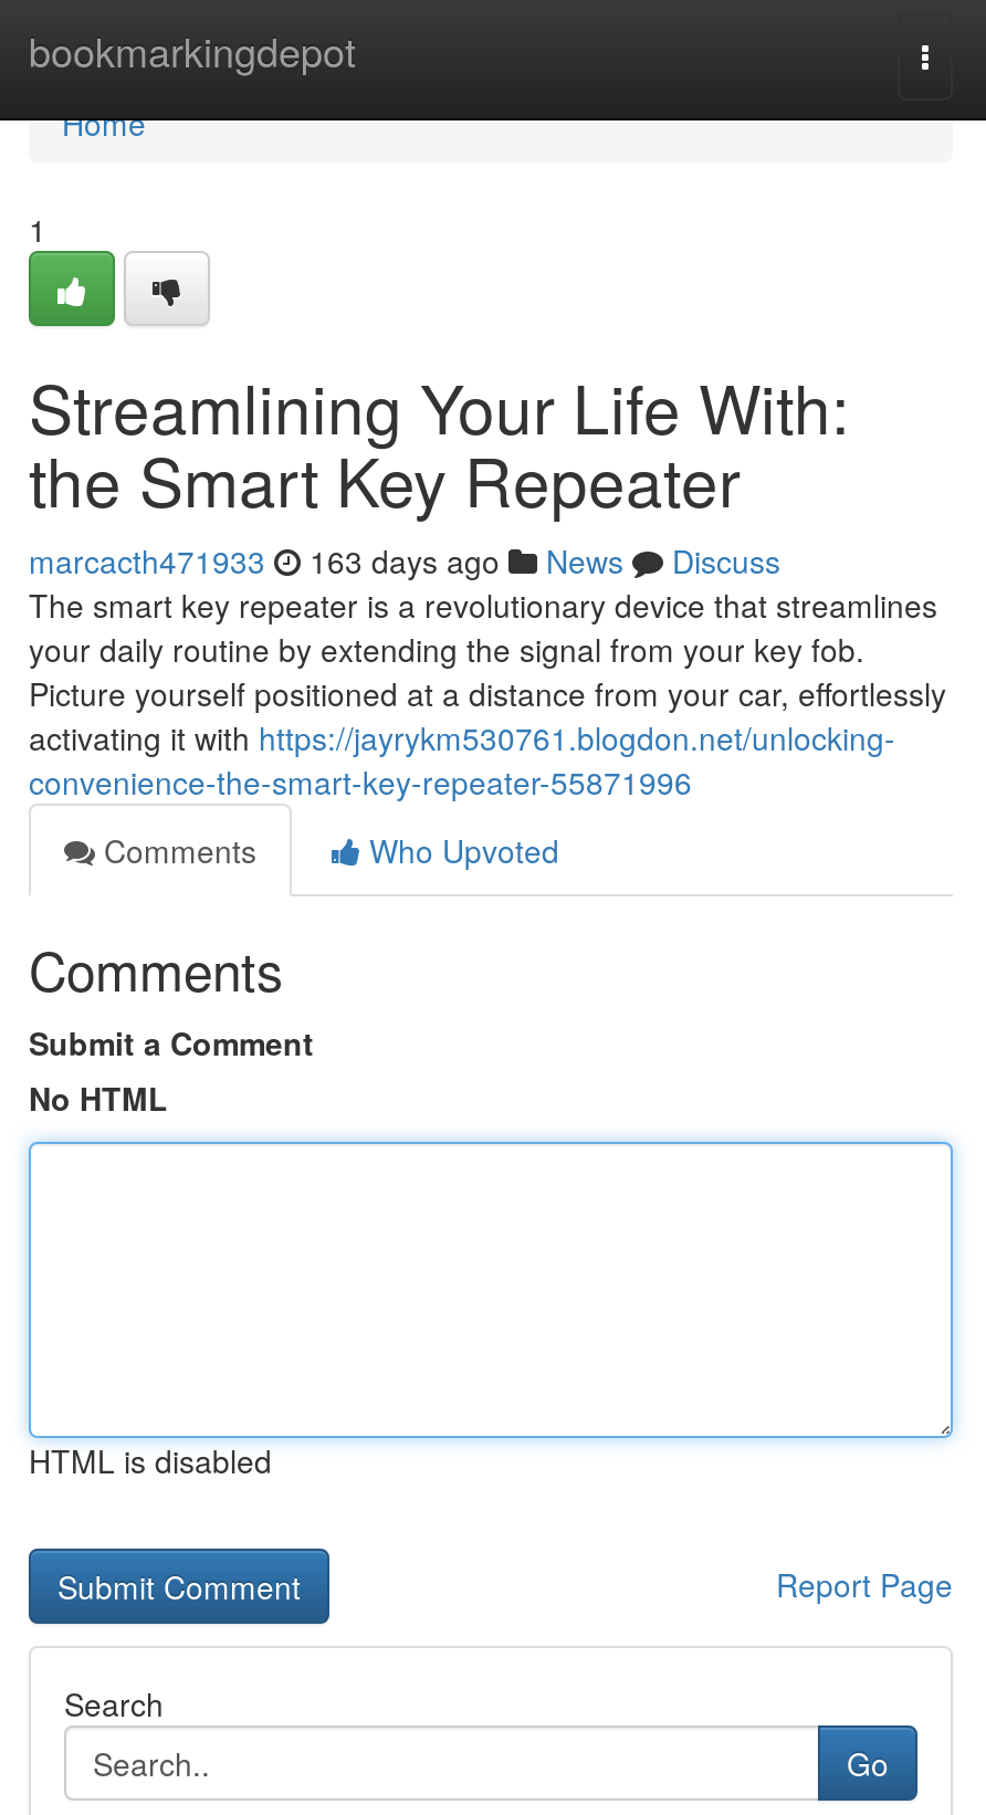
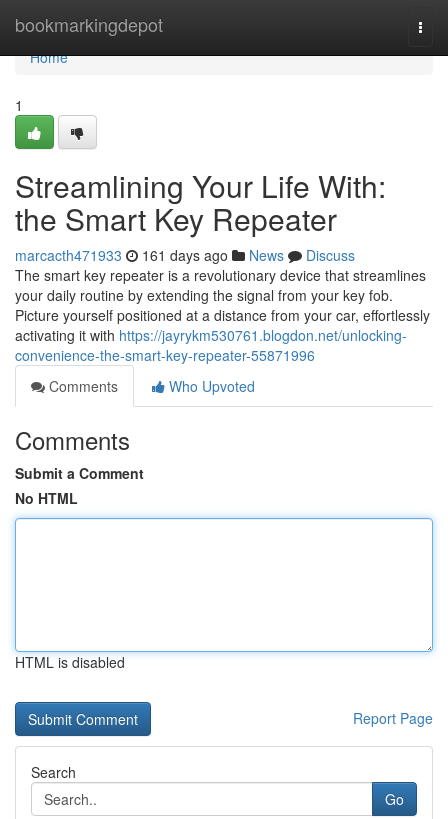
- marcacth471933 163 days ago News Discuss
+ marcacth471933 161 days ago News Discuss
